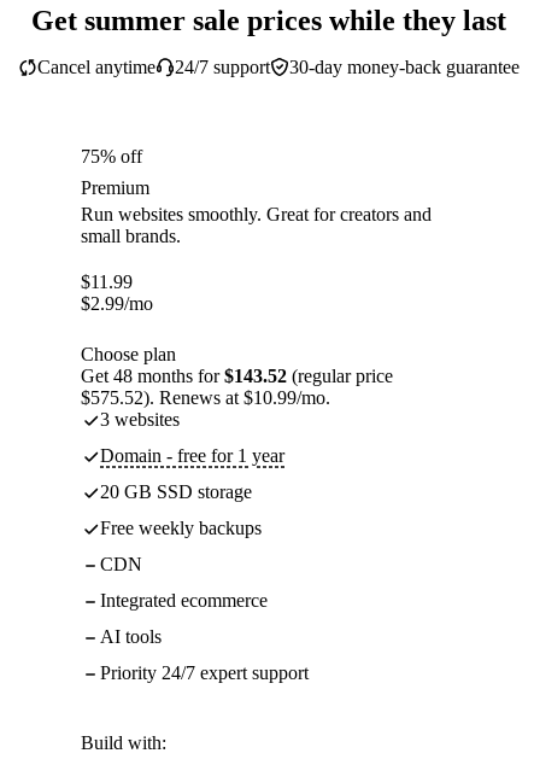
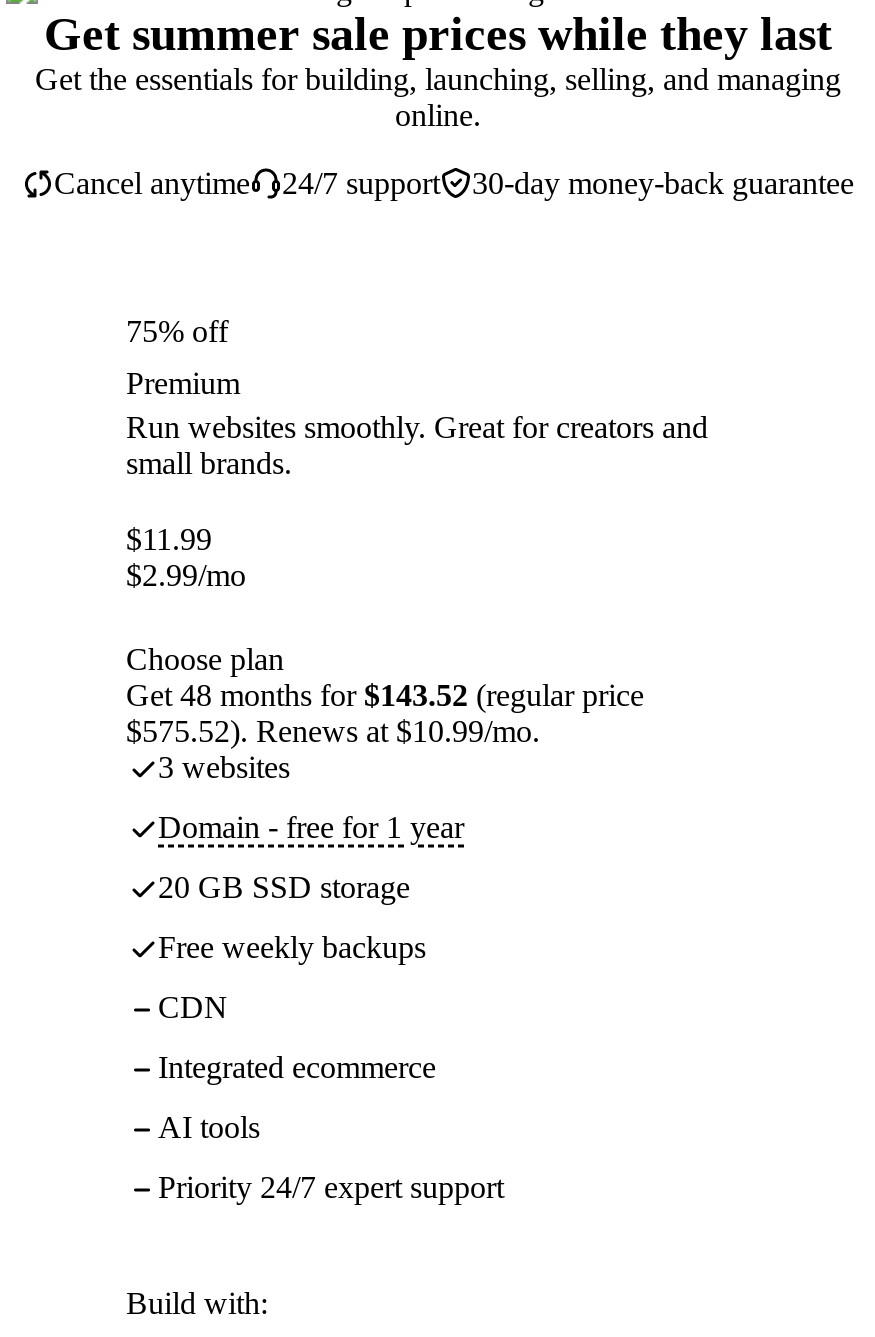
+ Get the essentials for building, launching, selling, and managing
+ online.
